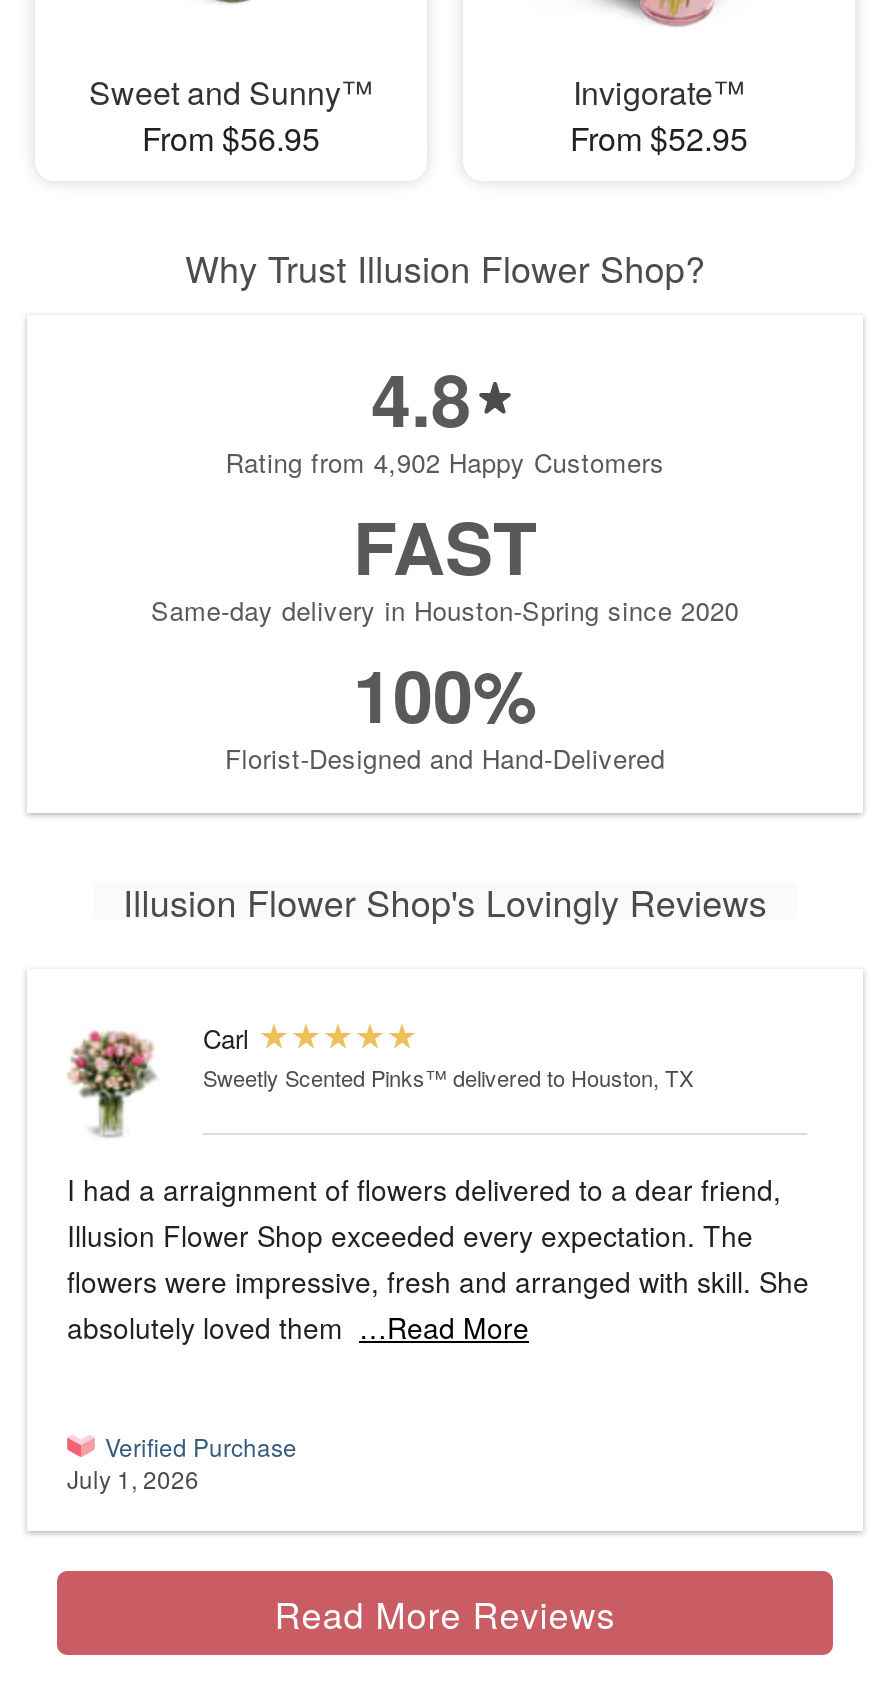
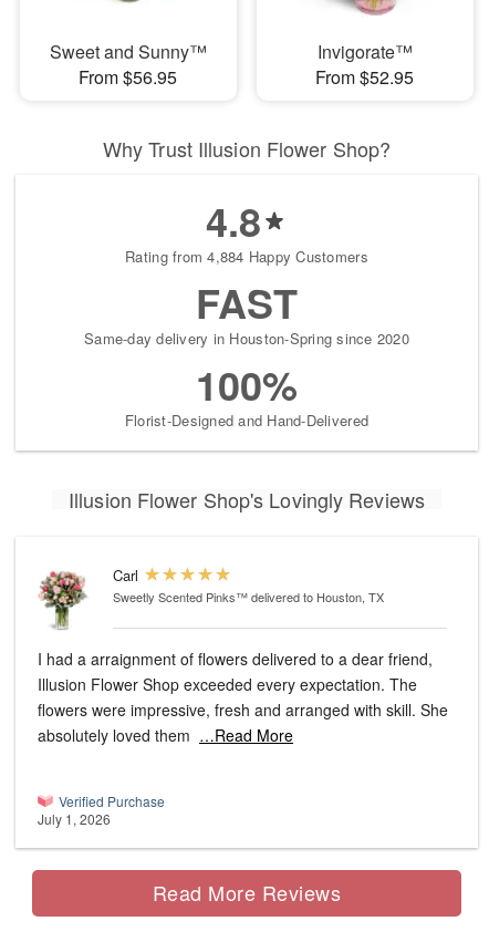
- Rating from 4,902 Happy Customers
+ Rating from 4,884 Happy Customers
